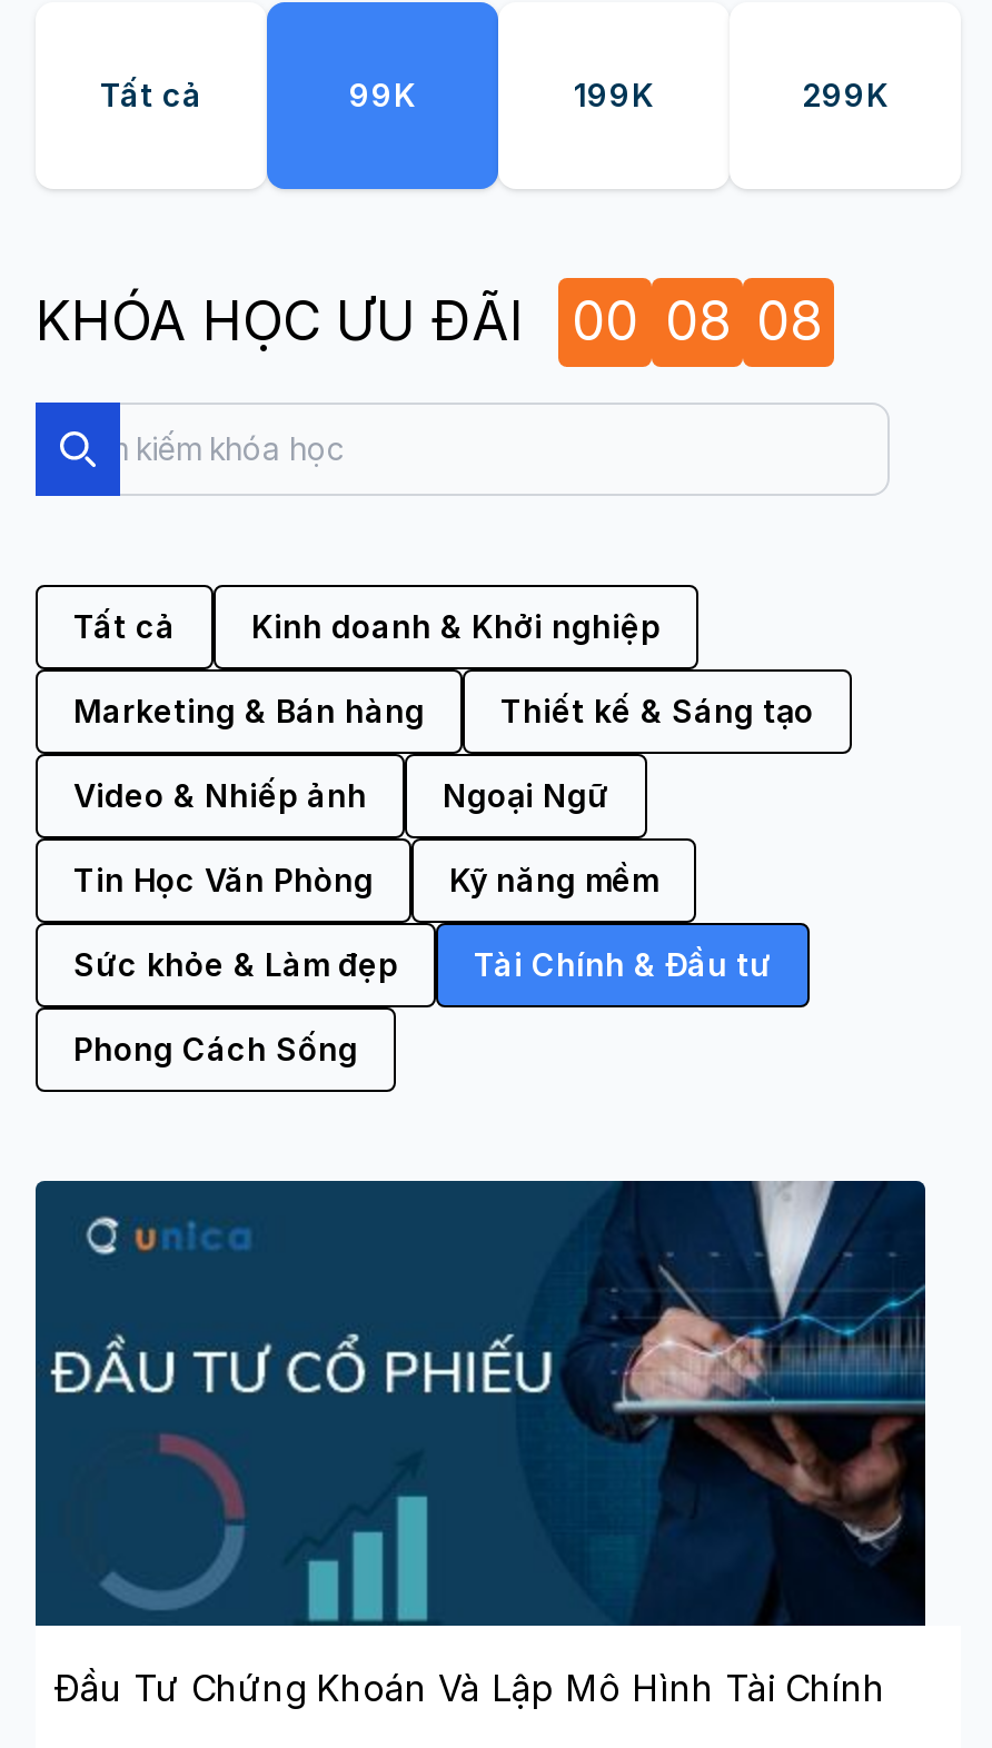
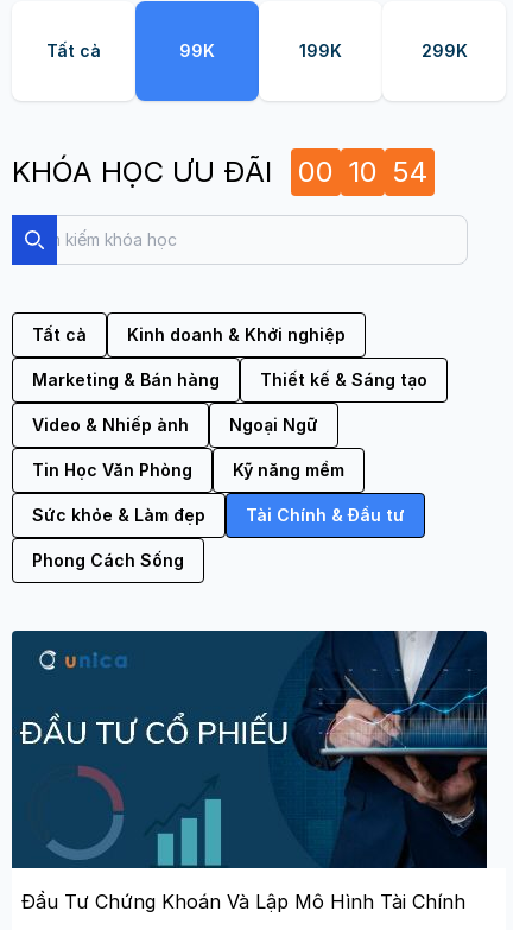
- KHÓA HỌC ƯU ĐÃI 00 08 08
+ KHÓA HỌC ƯU ĐÃI 00 10 54
